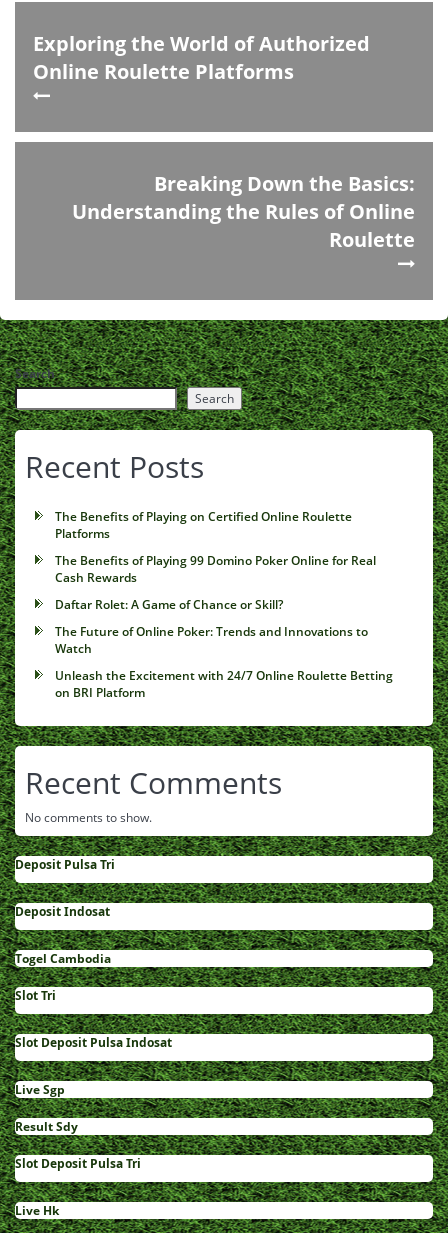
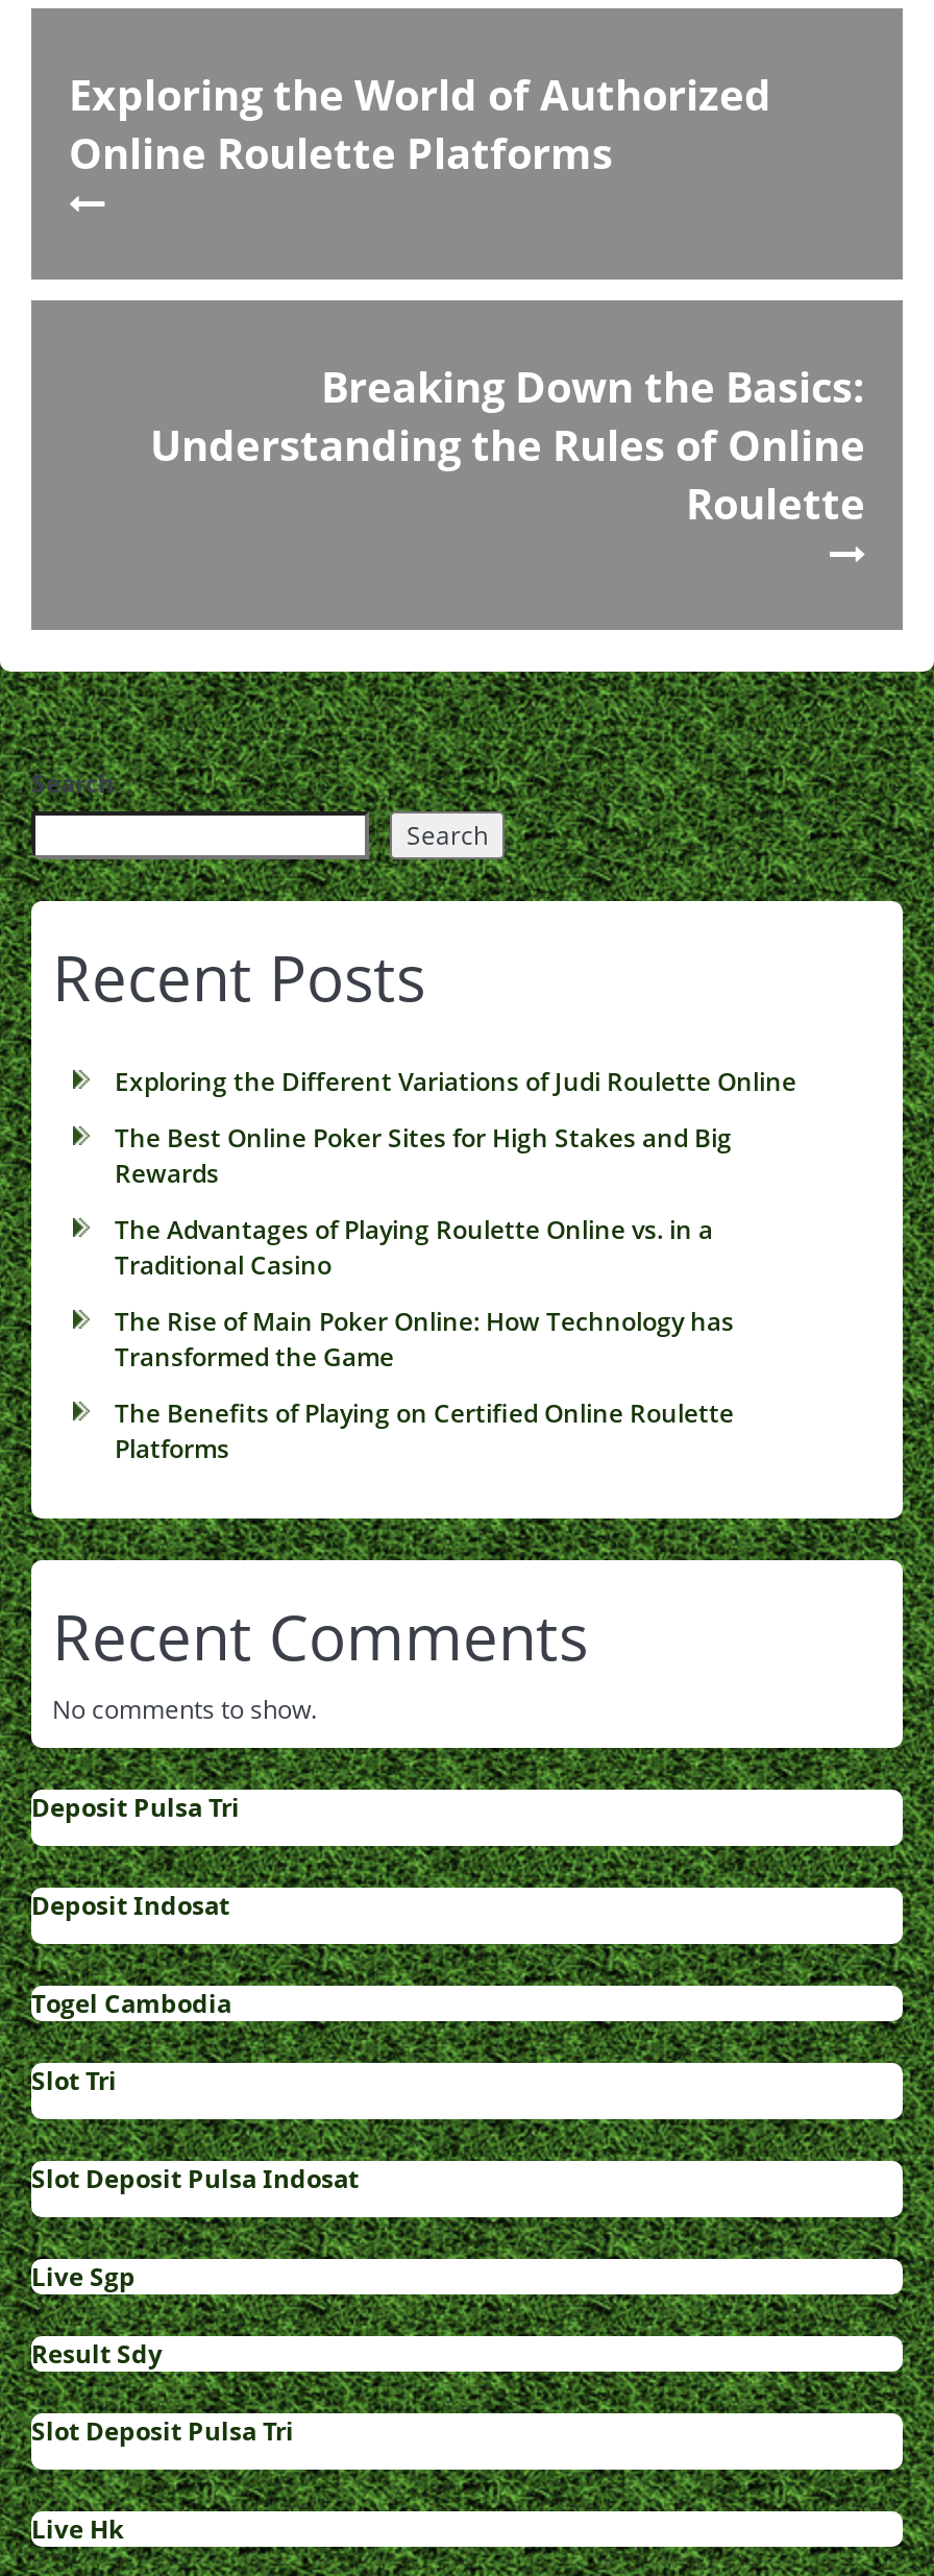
+ Exploring the Different Variations of Judi Roulette Online
+ The Best Online Poker Sites for High Stakes and Big
+ Rewards
+ The Advantages of Playing Roulette Online vs. in a
+ Traditional Casino
+ The Rise of Main Poker Online: How Technology has
+ Transformed the Game

moved down: The Benefits of Playing on Certified Online Roulette | Platforms

- The Benefits of Playing 99 Domino Poker Online for Real
- Cash Rewards
- Daftar Rolet: A Game of Chance or Skill?
- The Future of Online Poker: Trends and Innovations to
- Watch
- Unleash the Excitement with 24/7 Online Roulette Betting
- on BRI Platform
